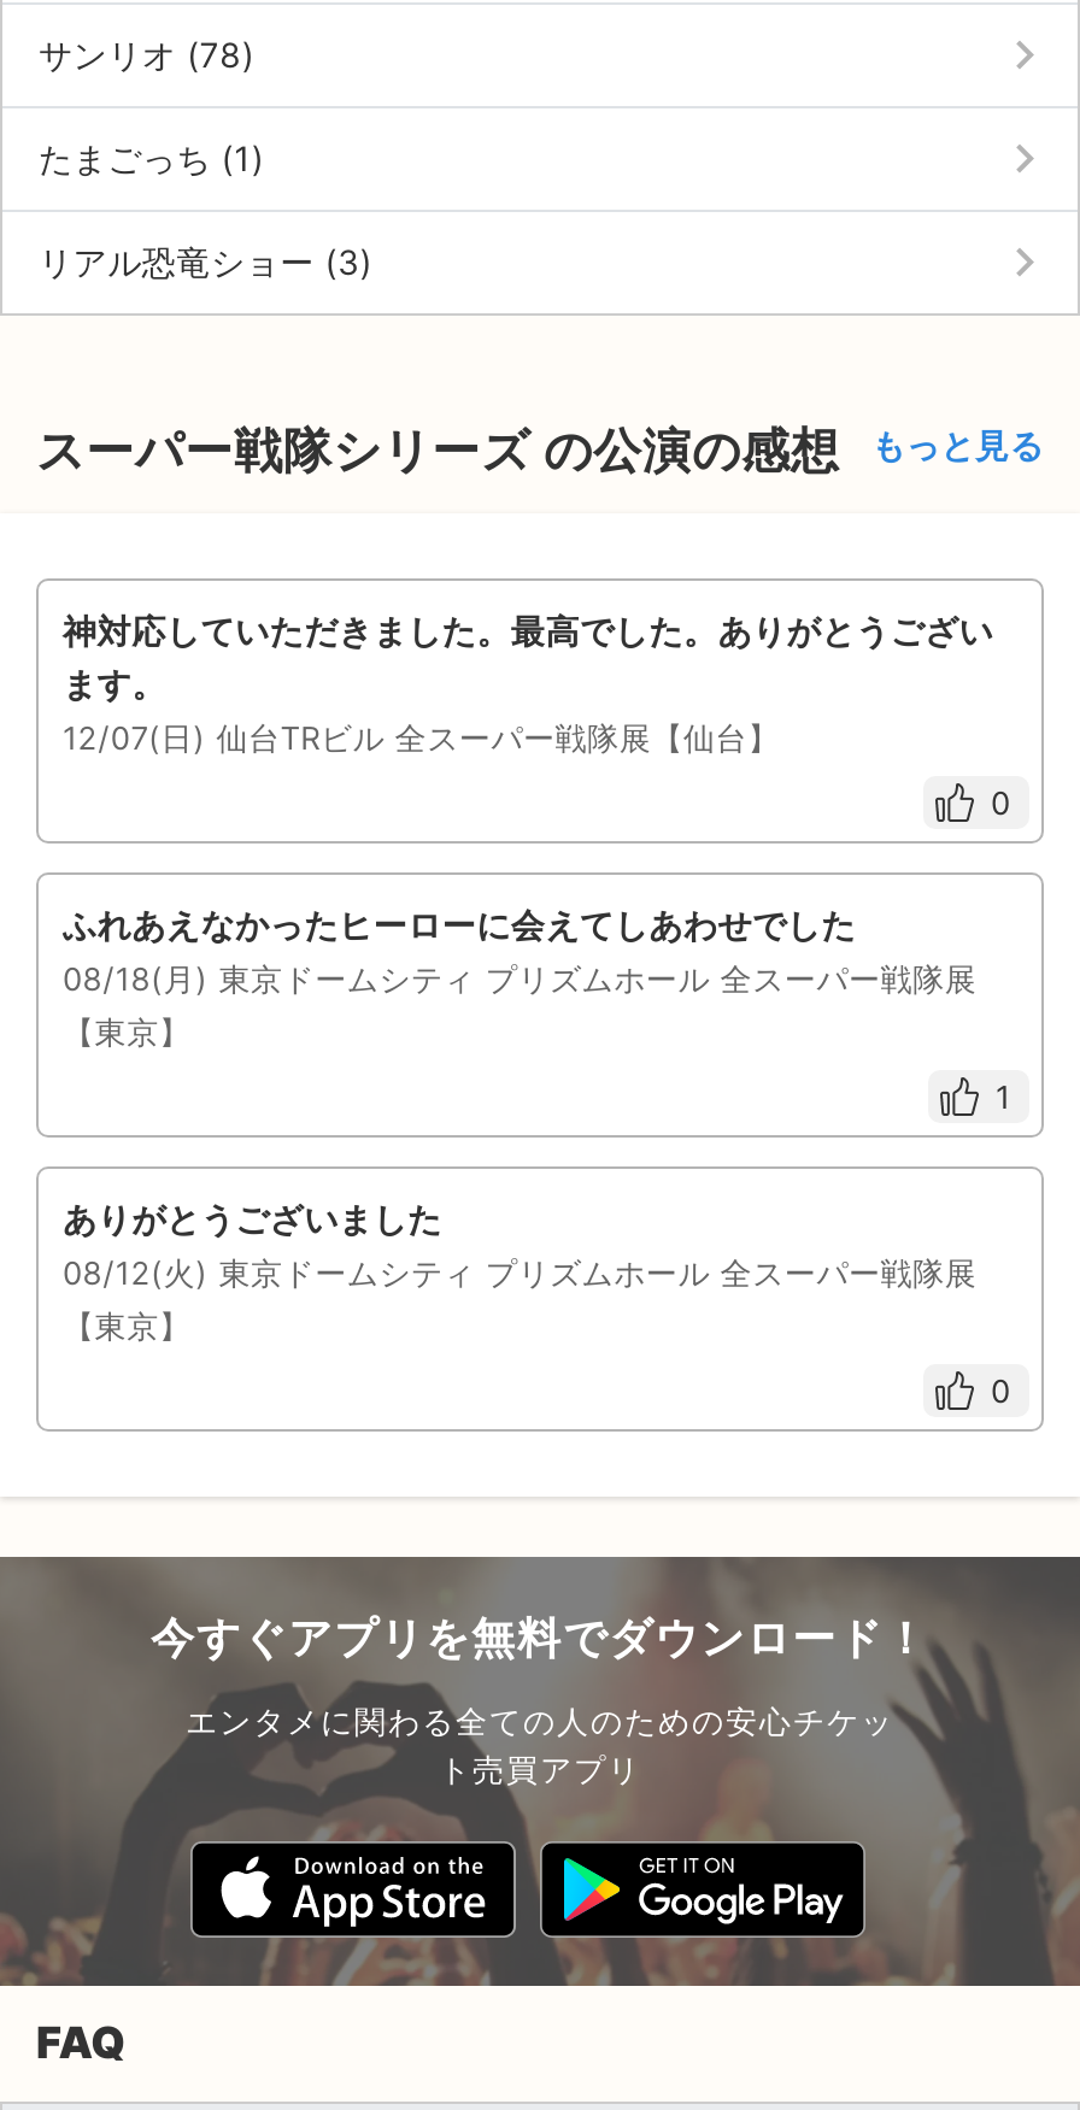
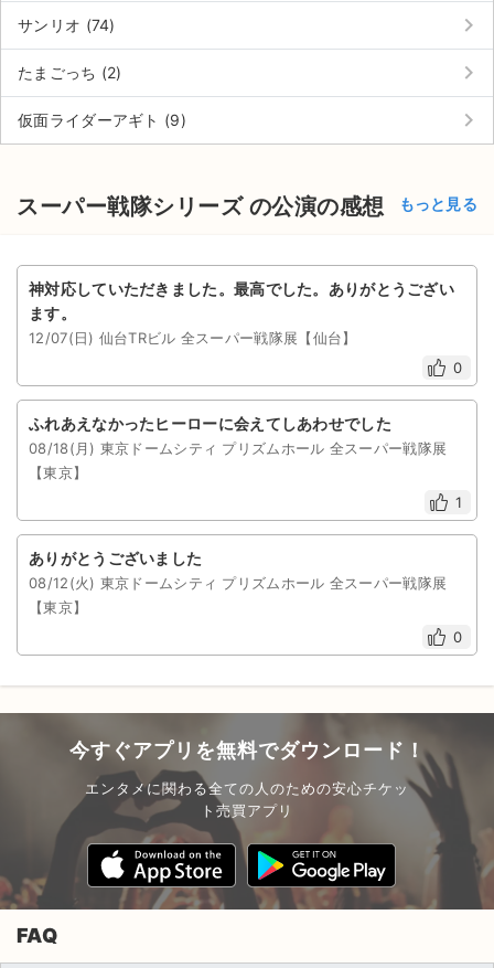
- サンリオ (78)
+ サンリオ (74)

- たまごっち (1)
+ たまごっち (2)

- リアル恐竜ショー (3)
+ 仮面ライダーアギト (9)
